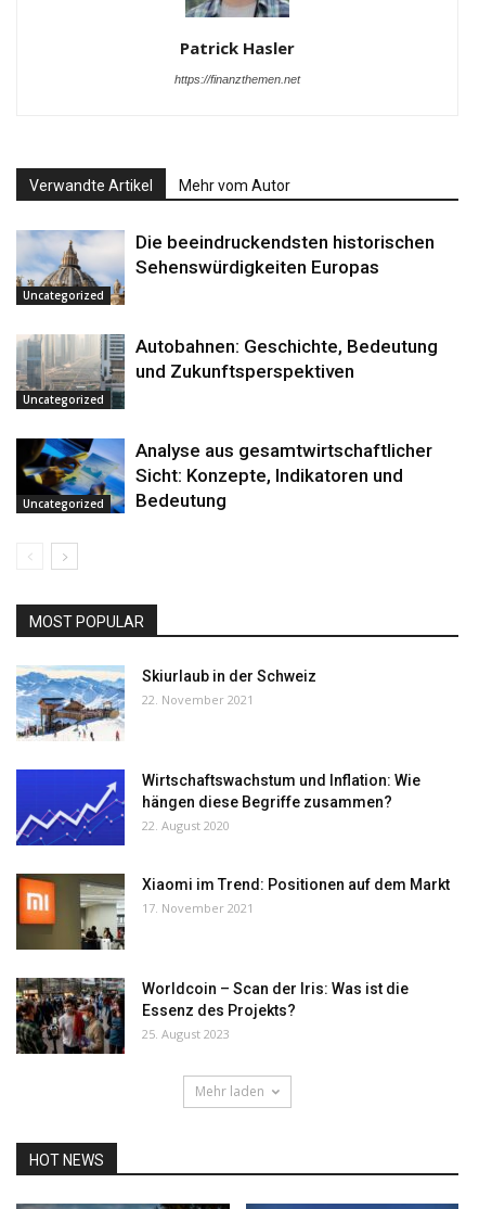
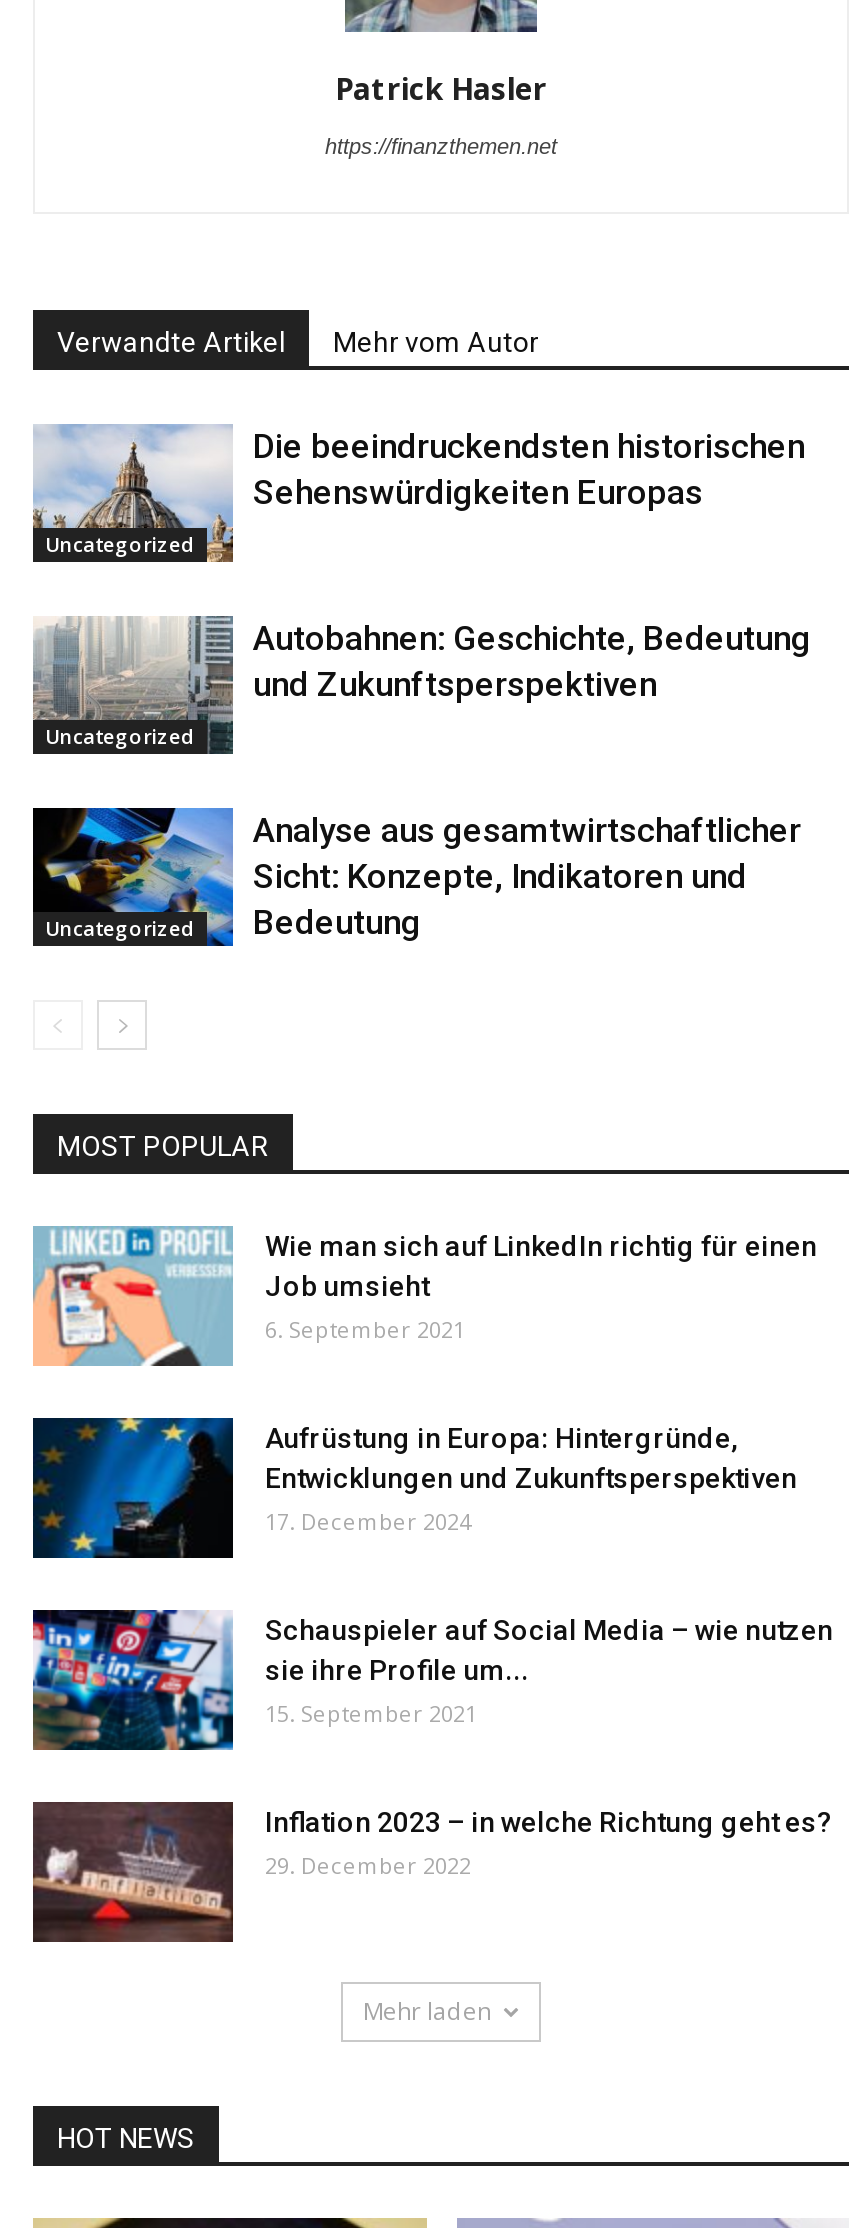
- [image]
- Skiurlaub in der Schweiz
- 22. November 2021
+ [image]
+ Wie man sich auf LinkedIn richtig für einen
+ Job umsieht
+ 6. September 2021

- [image]
- Wirtschaftswachstum und Inflation: Wie
- hängen diese Begriffe zusammen?
- 22. August 2020
+ [image]
+ Aufrüstung in Europa: Hintergründe,
+ Entwicklungen und Zukunftsperspektiven
+ 17. December 2024

- [image]
- Xiaomi im Trend: Positionen auf dem Markt
- 17. November 2021
+ [image]
+ Schauspieler auf Social Media – wie nutzen
+ sie ihre Profile um...
+ 15. September 2021

- [image]
- Worldcoin – Scan der Iris: Was ist die
- Essenz des Projekts?
- 25. August 2023
+ [image]
+ Inflation 2023 – in welche Richtung geht es?
+ 29. December 2022
